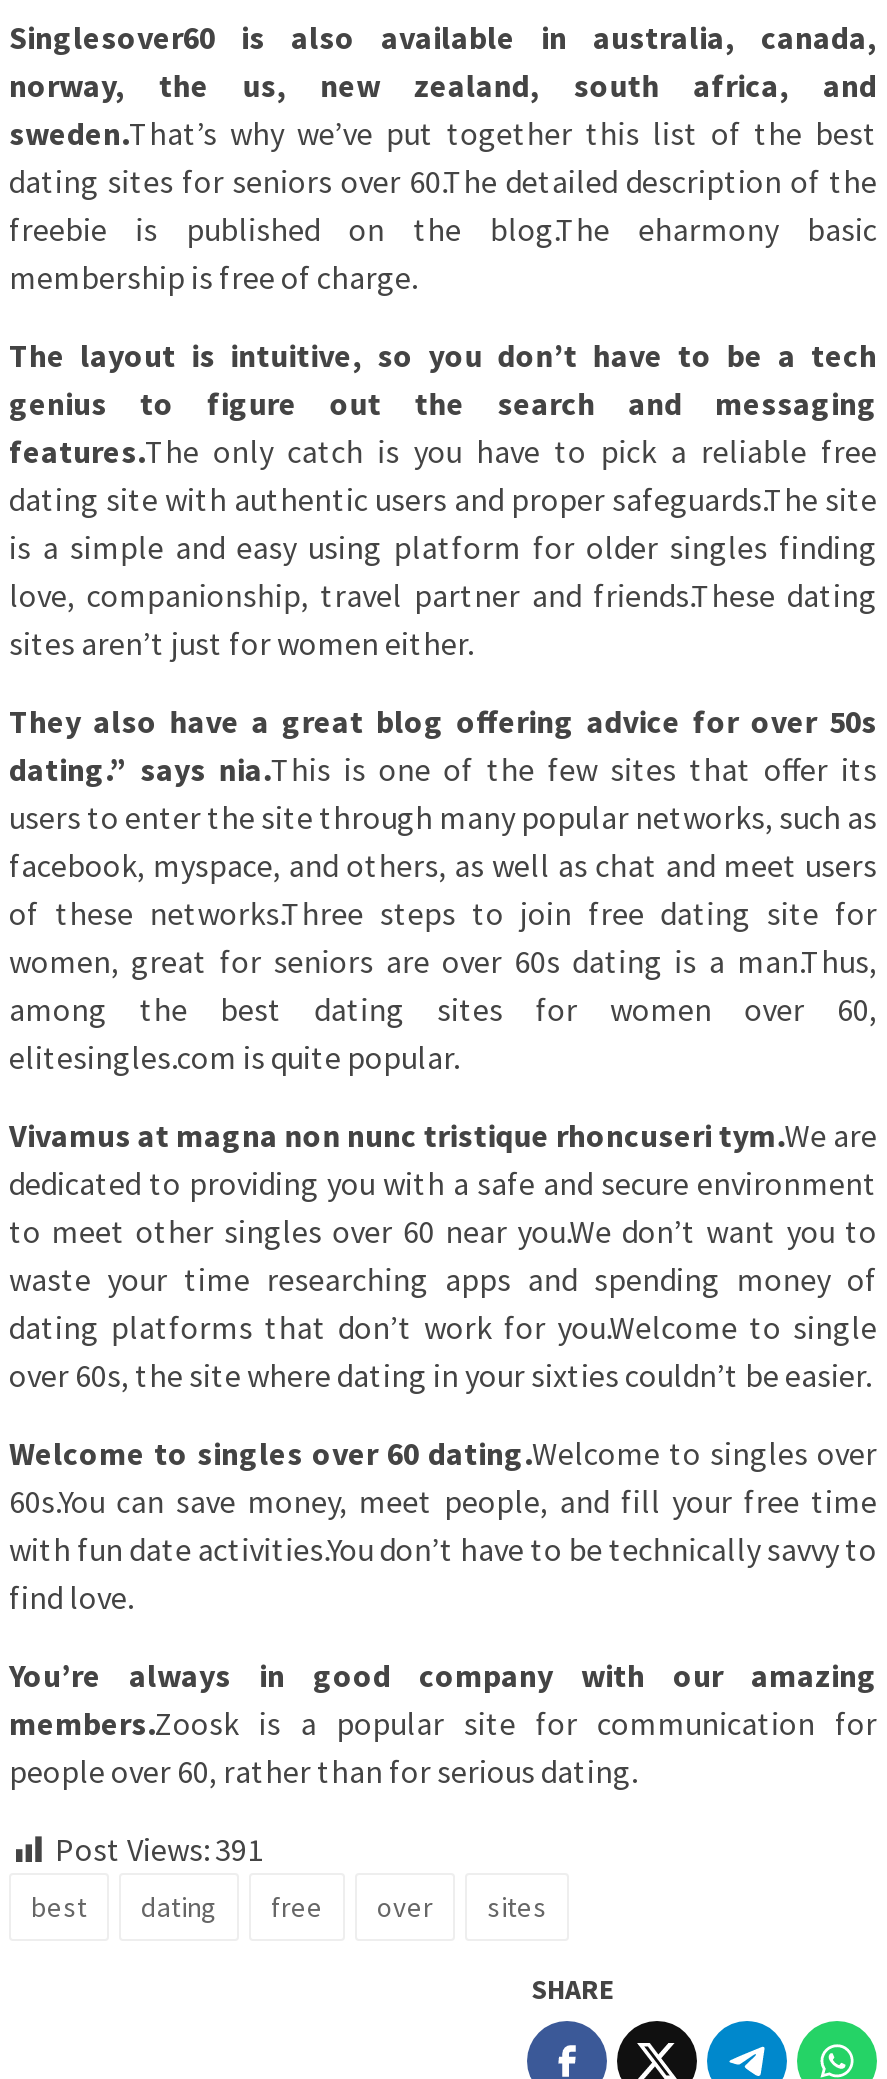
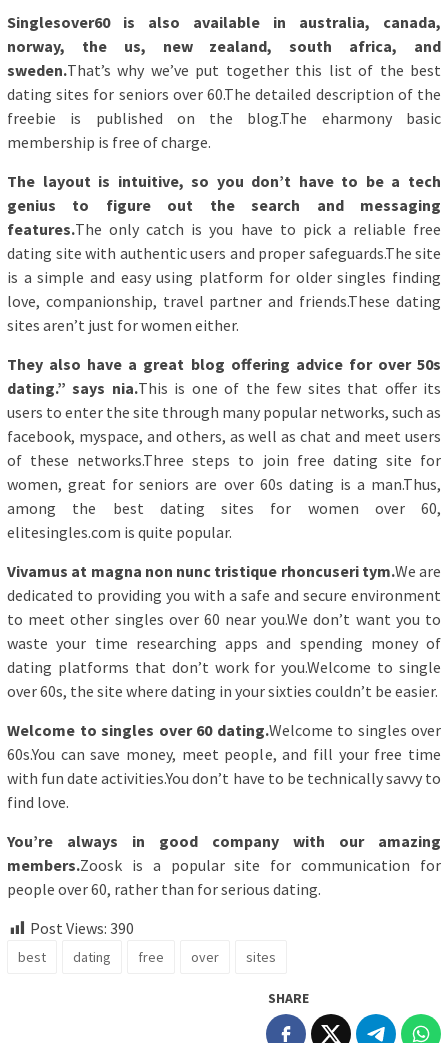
- Post Views: 391
+ Post Views: 390
